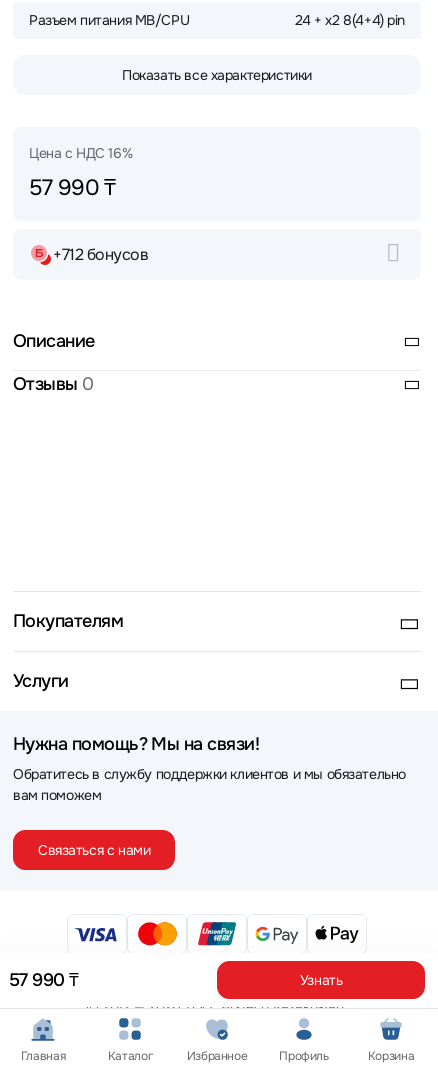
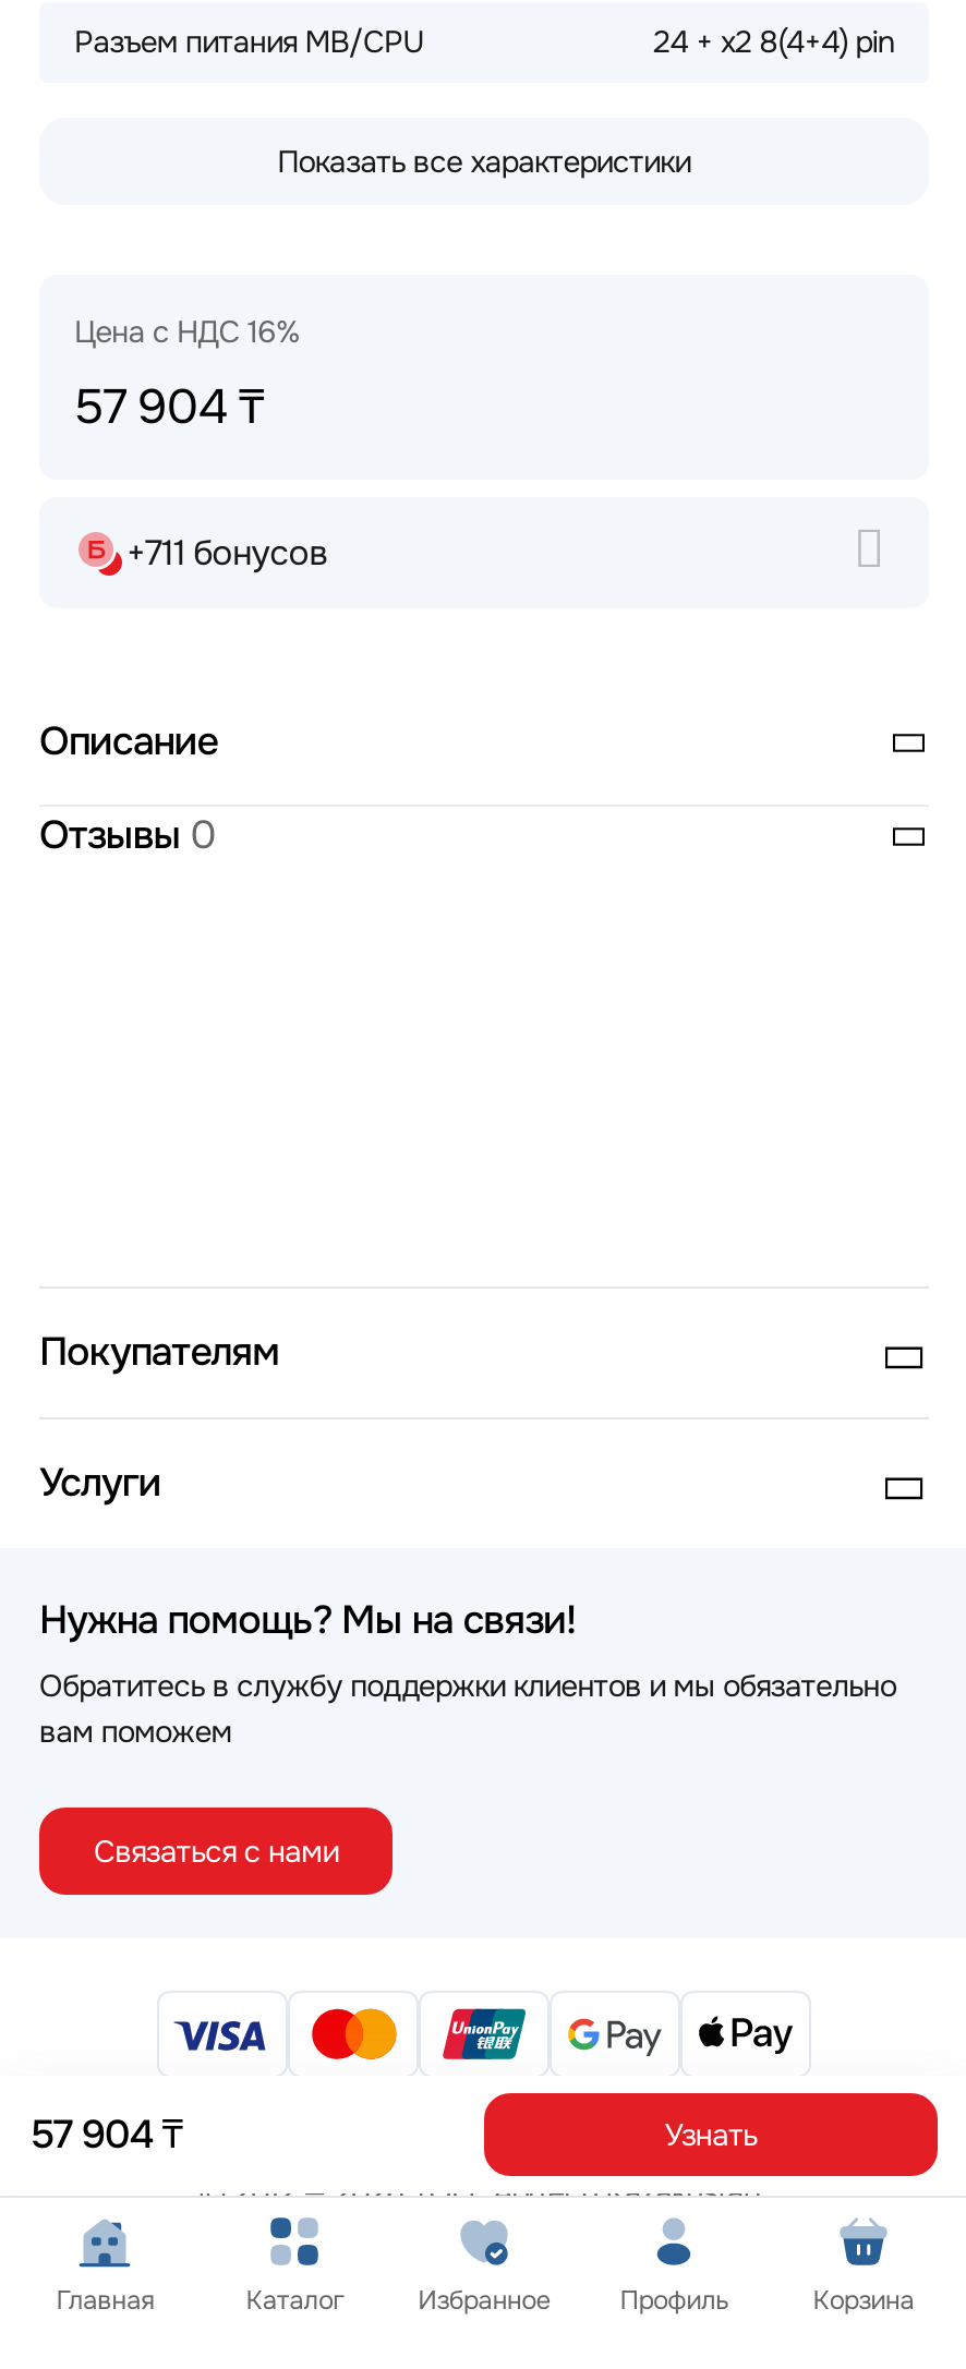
- 57 990 ₸
+ 57 904 ₸

- +712 бонусов
+ +711 бонусов

- 57 990 ₸
+ 57 904 ₸
